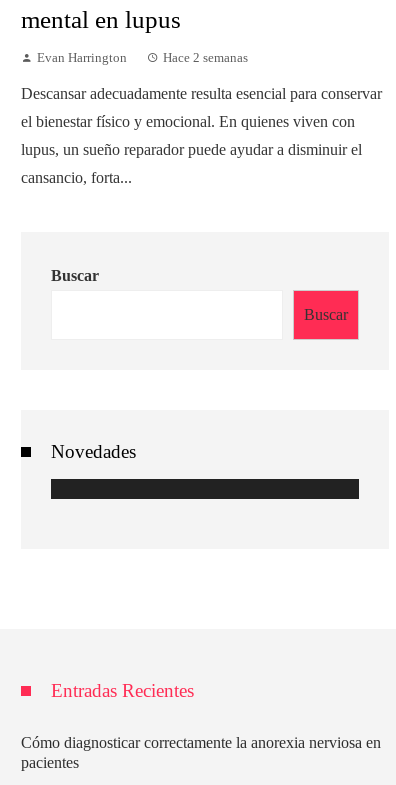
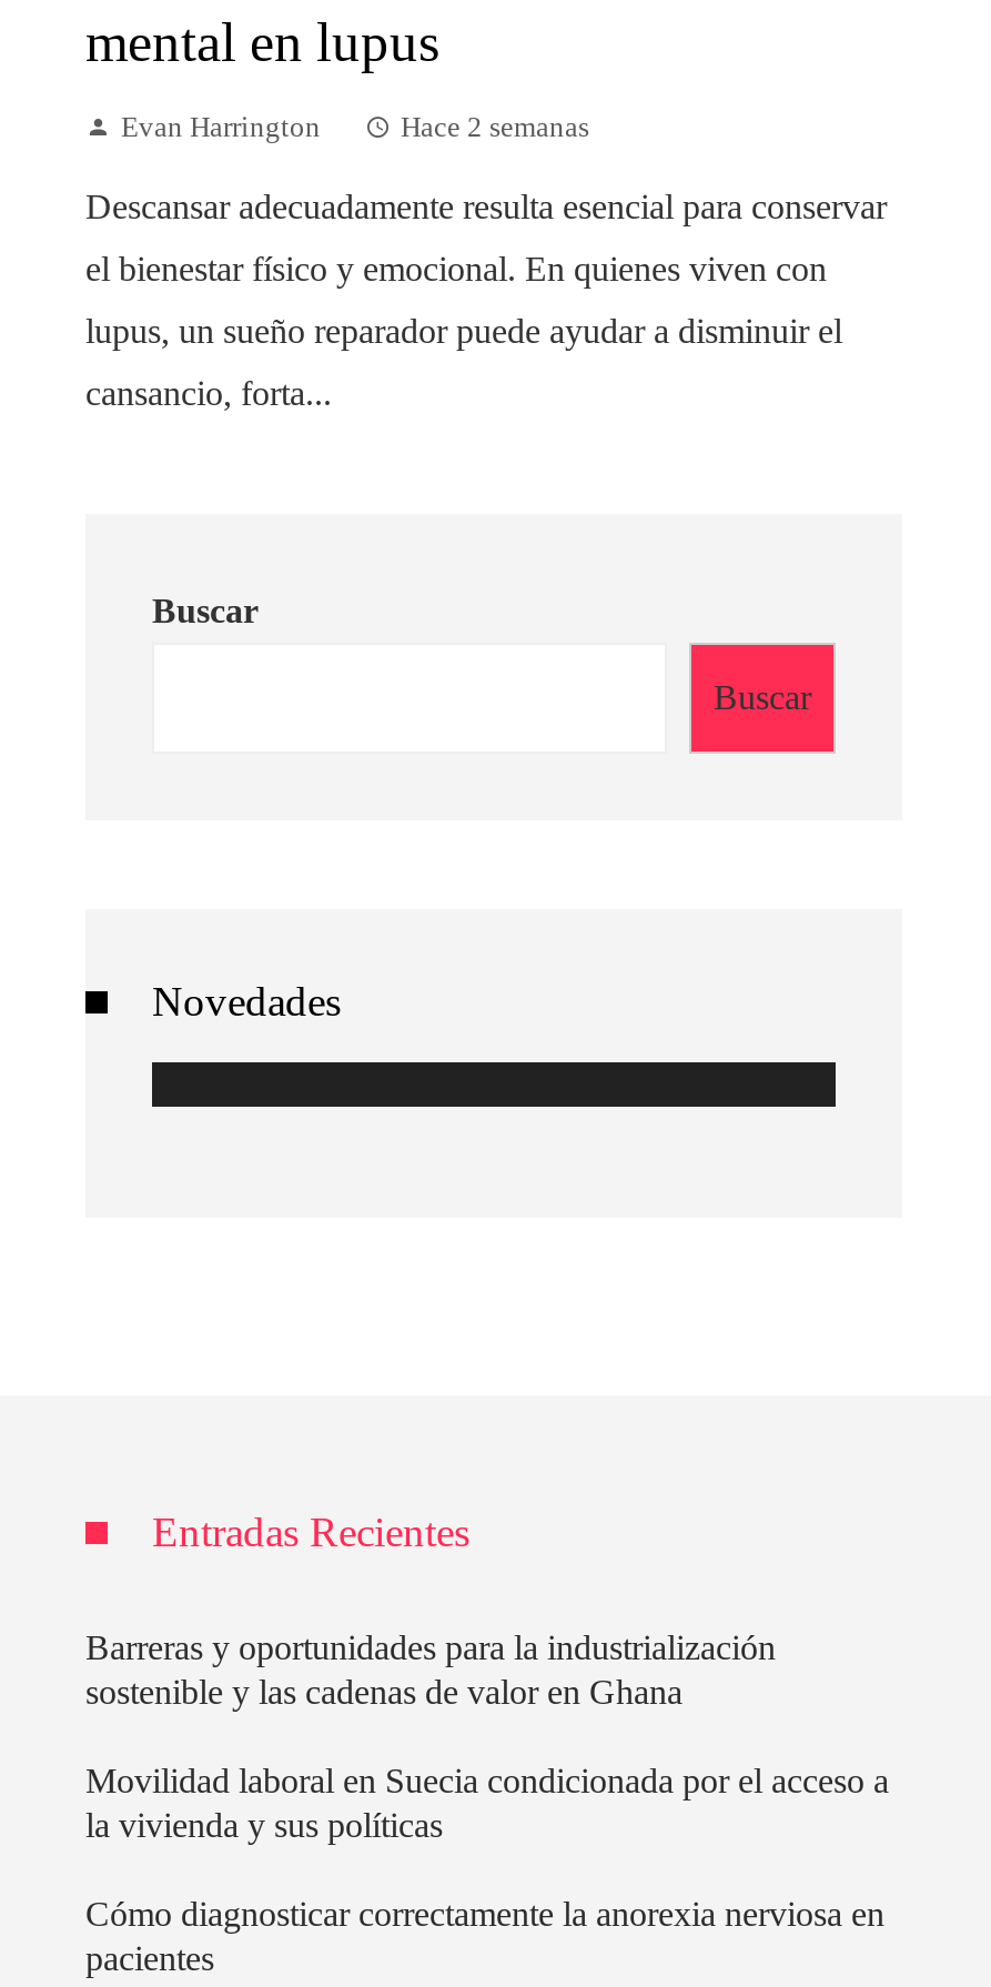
+ Barreras y oportunidades para la industrialización
+ sostenible y las cadenas de valor en Ghana
+ Movilidad laboral en Suecia condicionada por el acceso a
+ la vivienda y sus políticas
